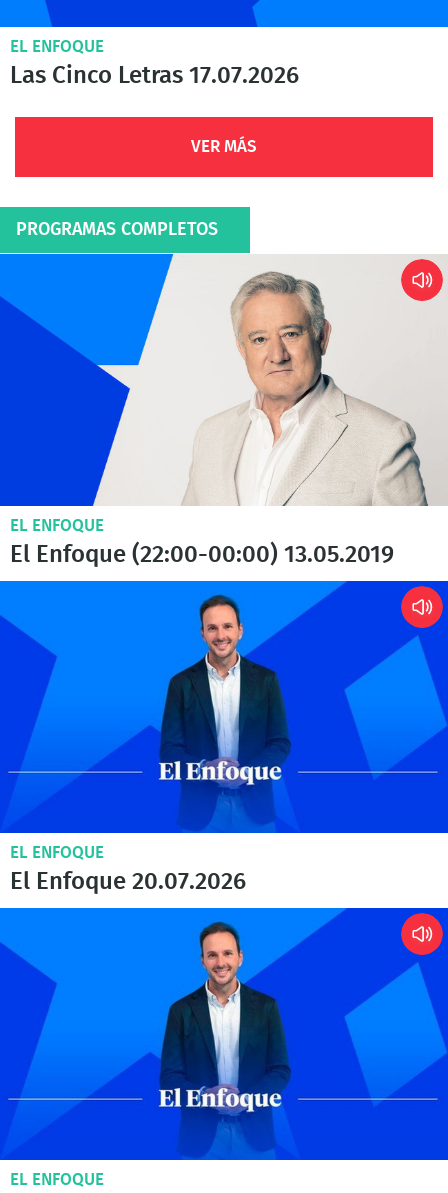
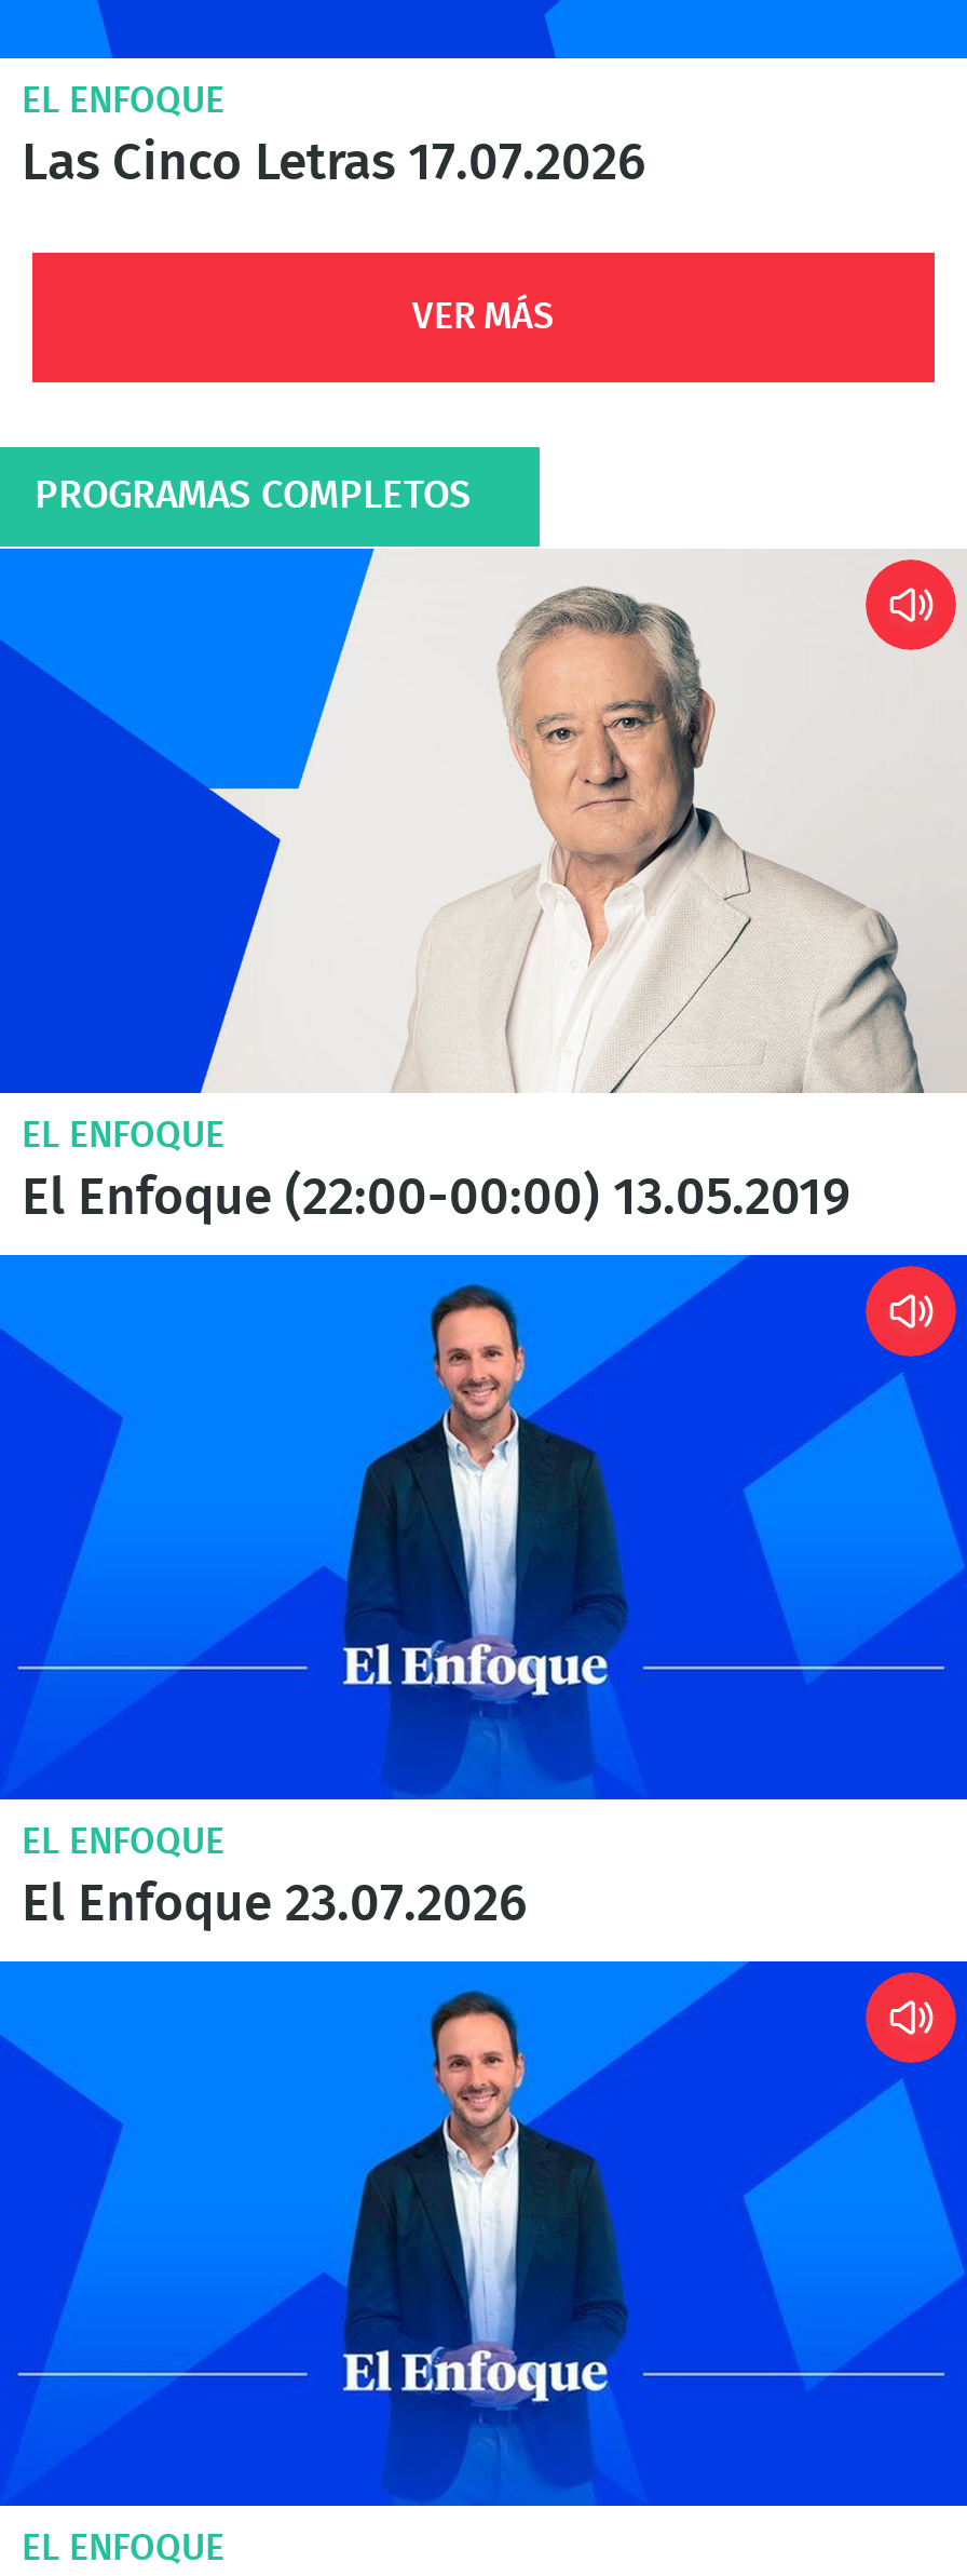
- El Enfoque 20.07.2026
+ El Enfoque 23.07.2026
